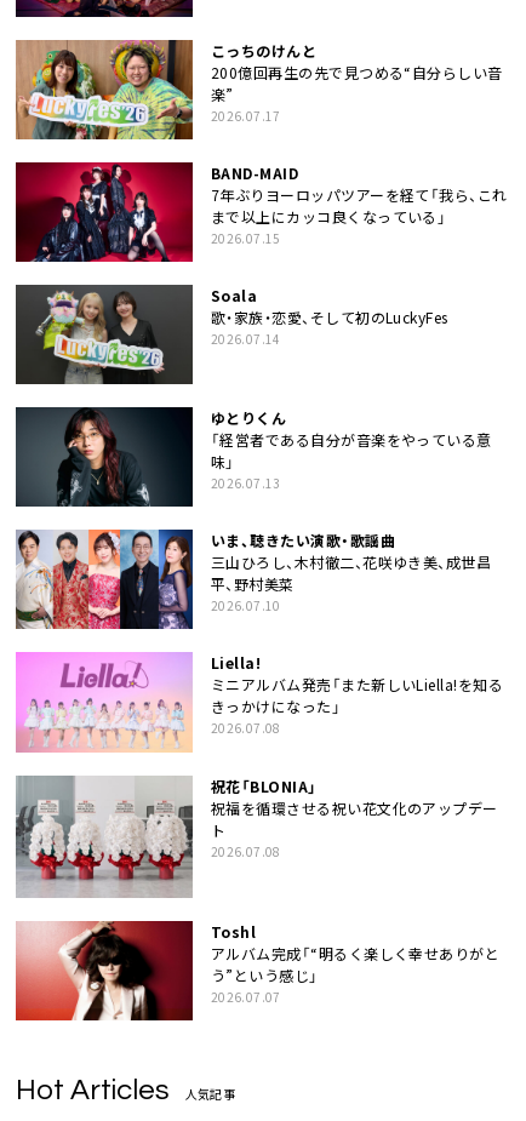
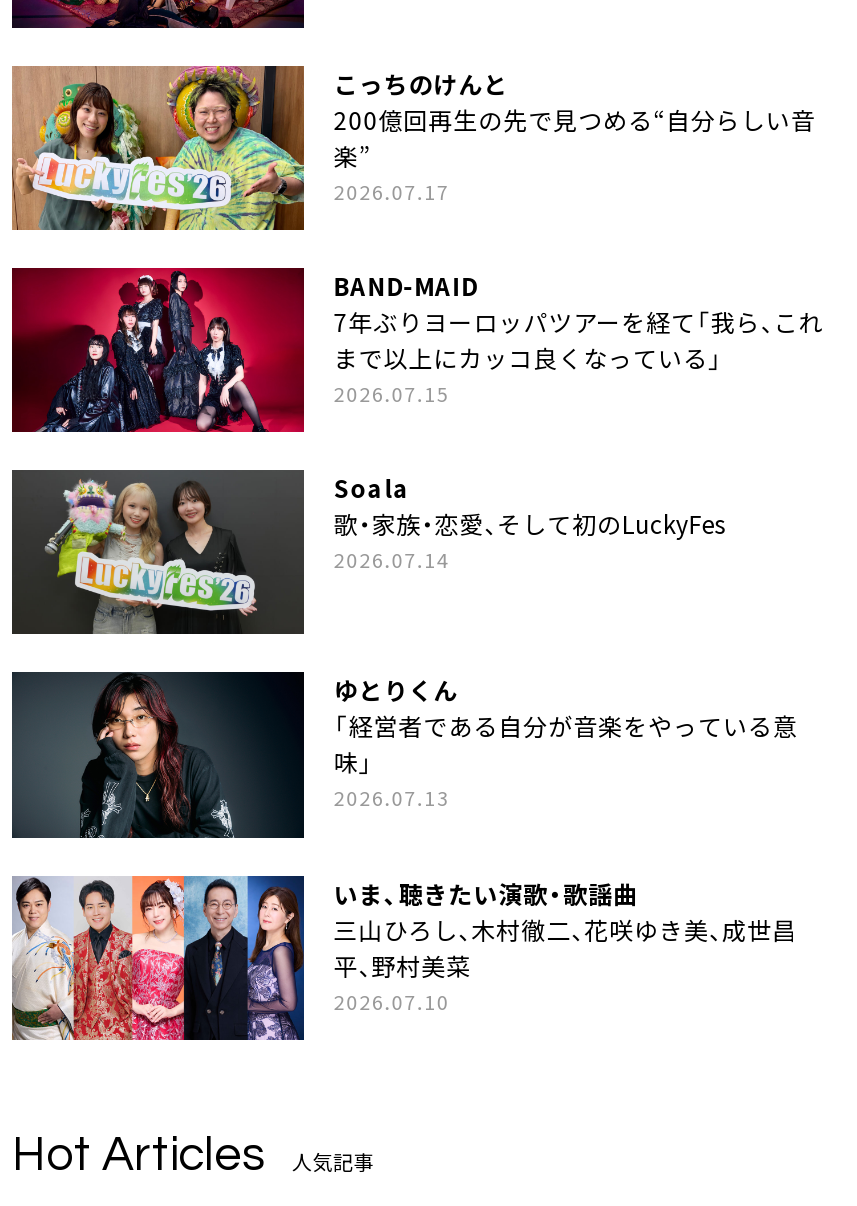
- [image]
- Liella!
- ミニアルバム発売「また新しいLiella!を知る
- きっかけになった」
- 2026.07.08
- 祝花「BLONIA」
- 祝福を循環させる祝い花文化のアップデー
- ト
- 2026.07.08

- [image]
- Toshl
- アルバム完成「“明るく楽しく幸せありがと
- う”という感じ」
- 2026.07.07

- [image]
